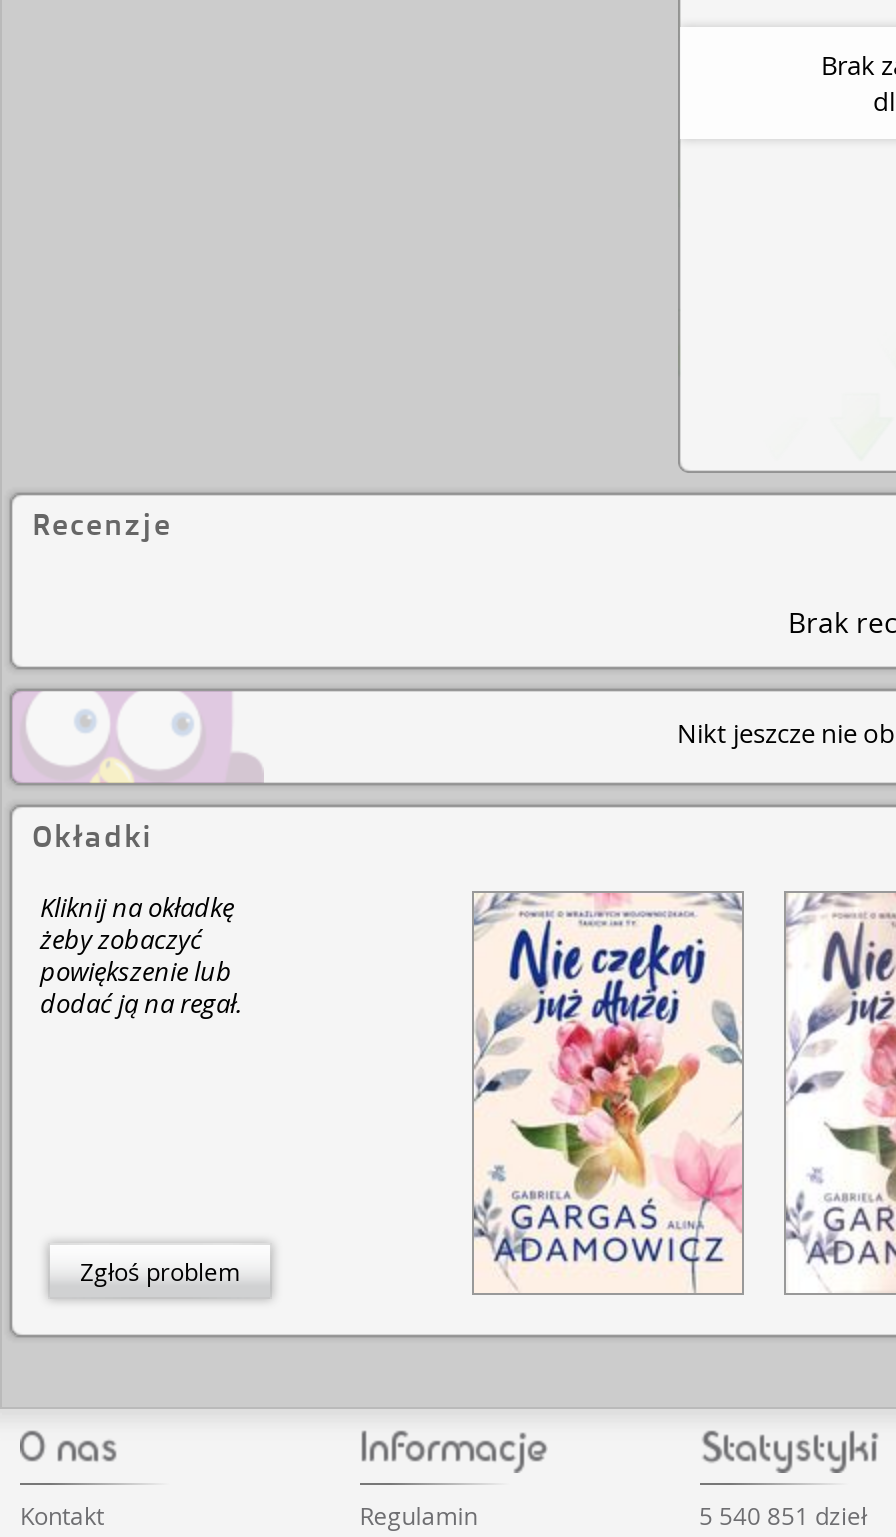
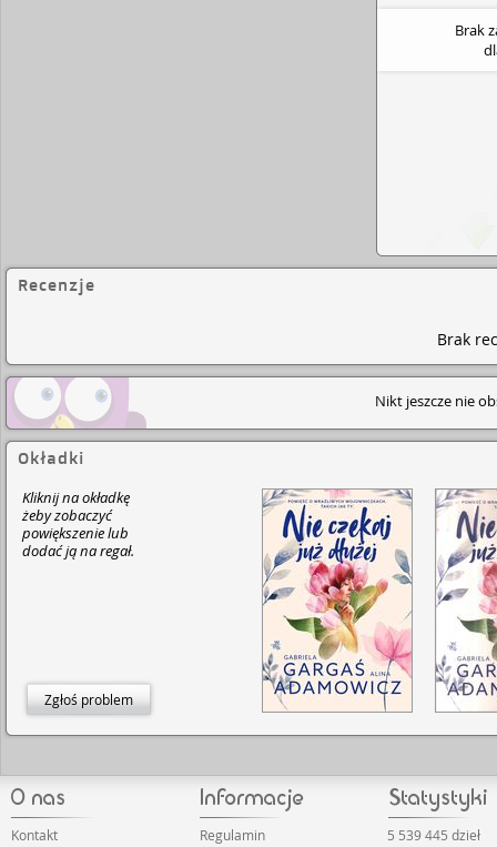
- 5 540 851 dzieł
+ 5 539 445 dzieł
